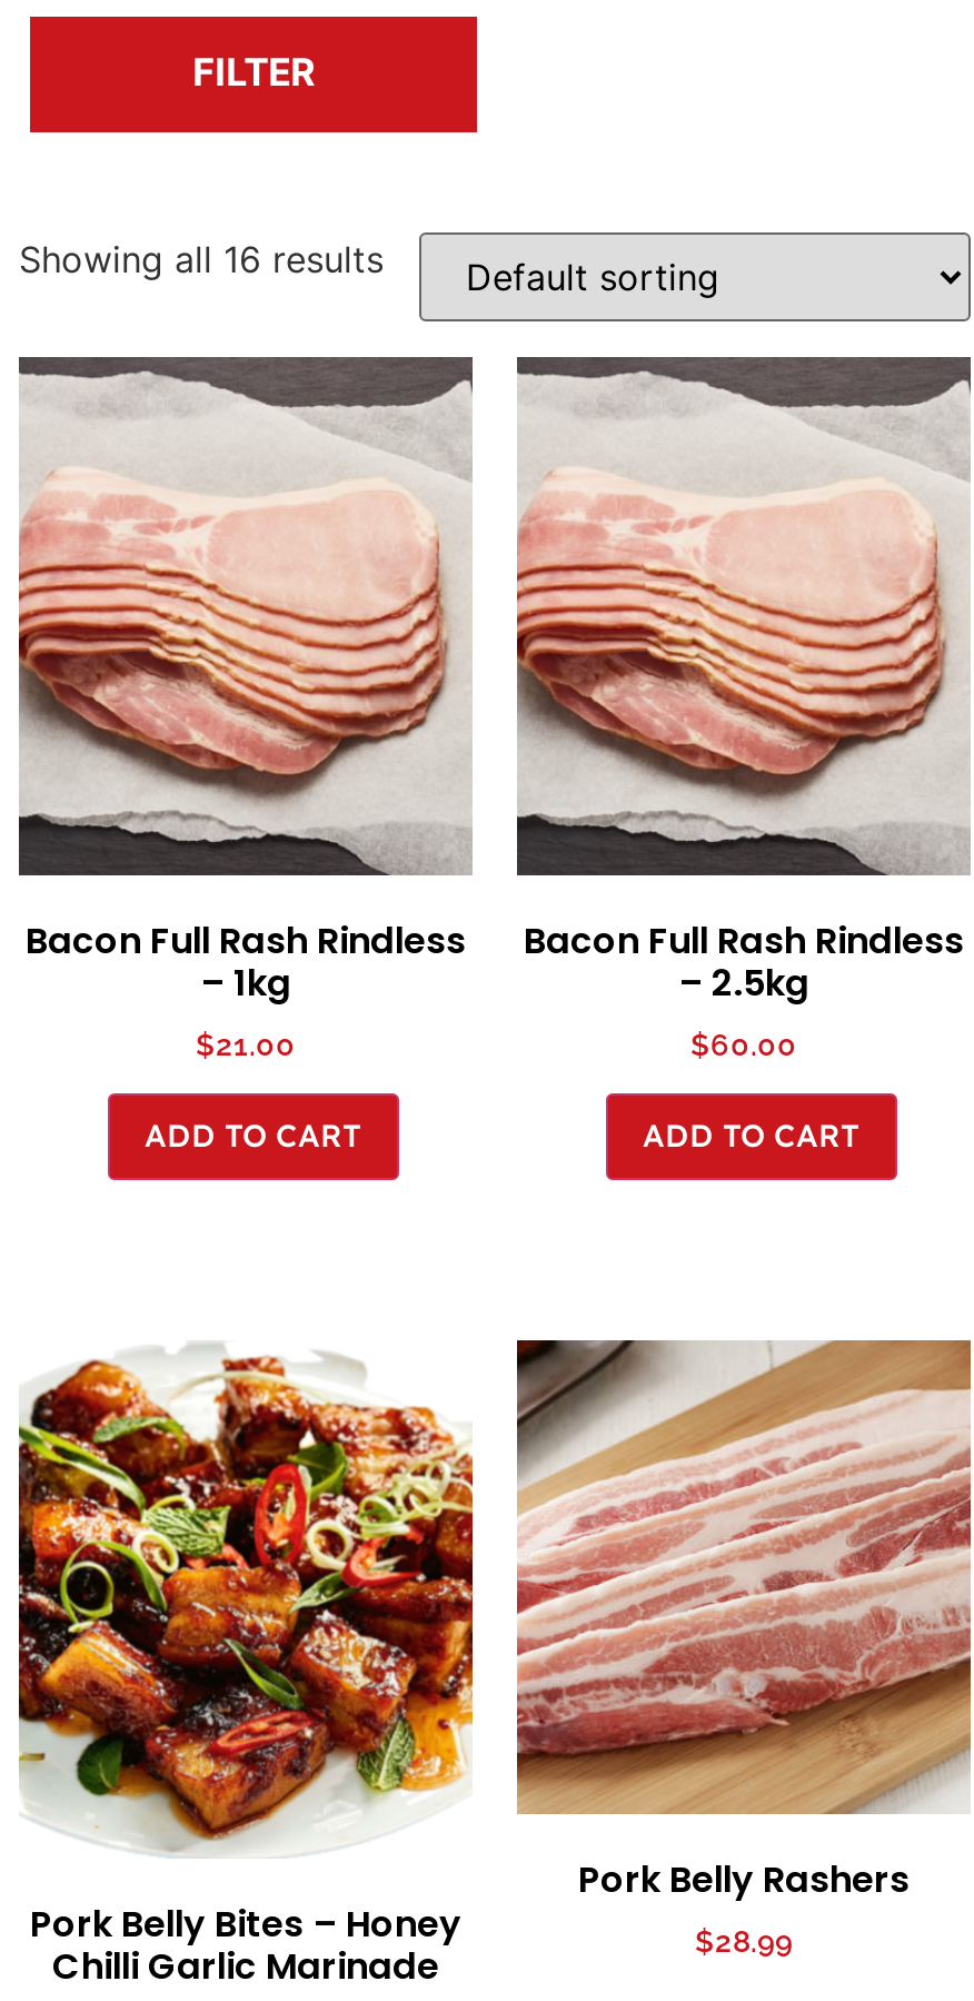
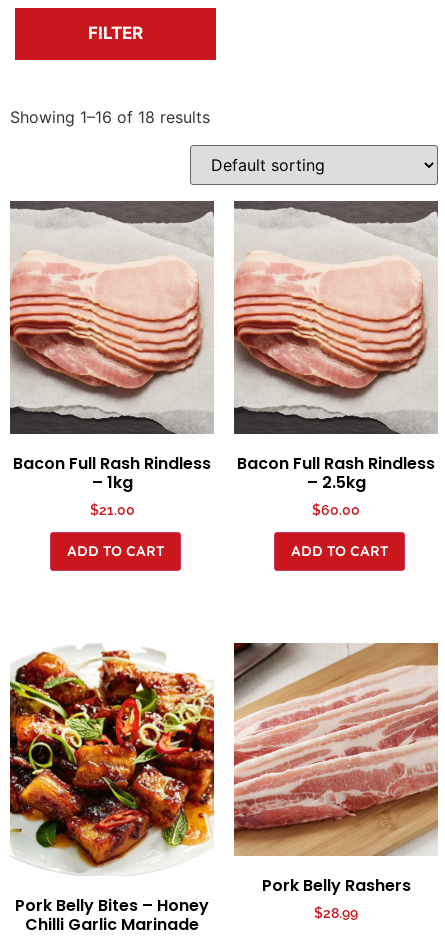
- Showing all 16 results
+ Showing 1–16 of 18 results
